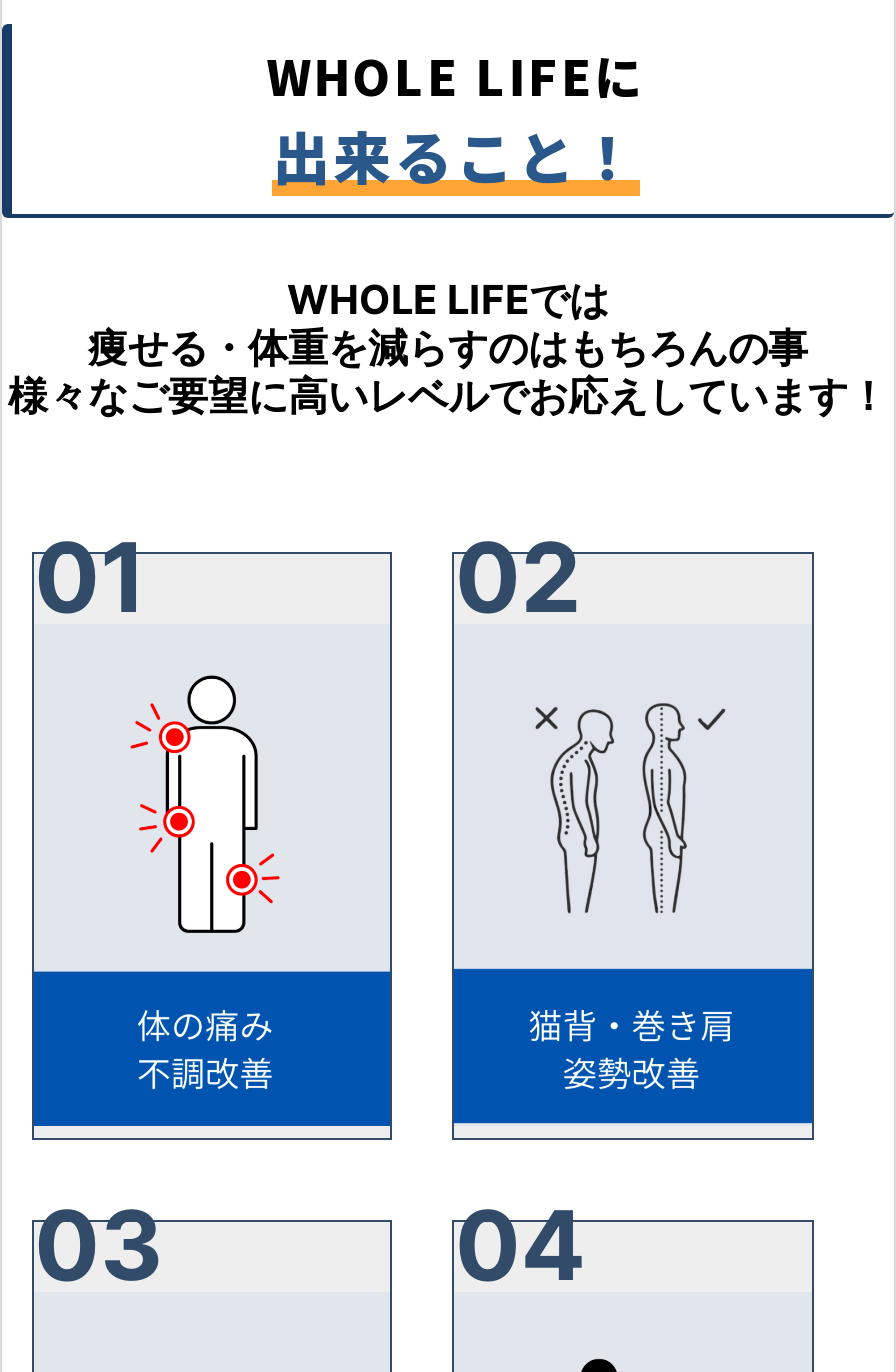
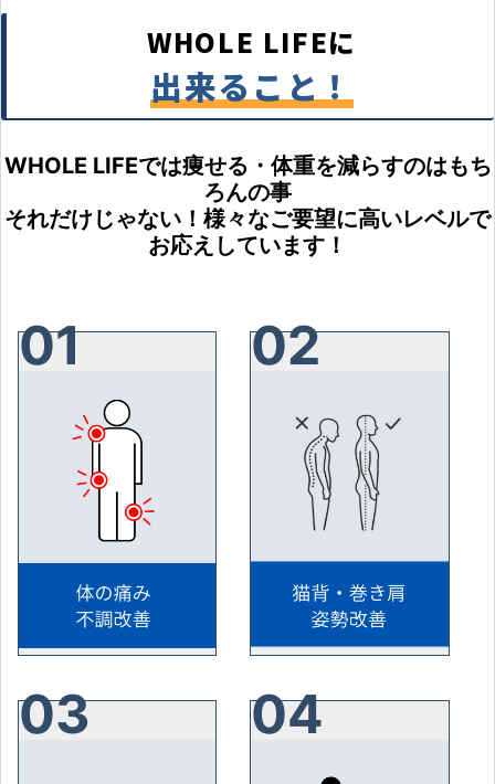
- WHOLE LIFEでは
- 痩せる・体重を減らすのはもちろんの事
- 様々なご要望に高いレベルでお応えしています！
+ WHOLE LIFEでは痩せる・体重を減らすのはもち
+ ろんの事
+ それだけじゃない！様々なご要望に高いレベルで
+ お応えしています！
